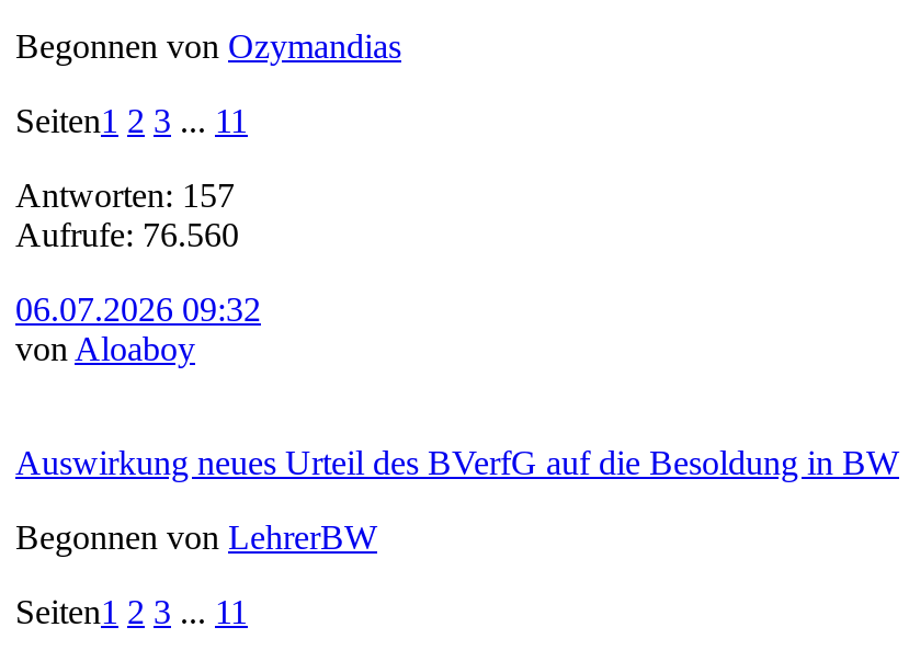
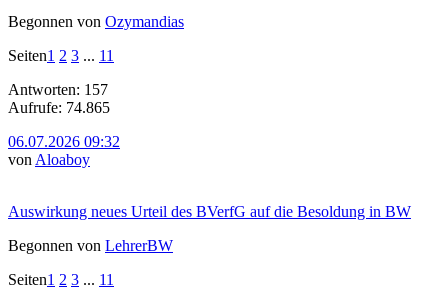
- Aufrufe: 76.560
+ Aufrufe: 74.865
